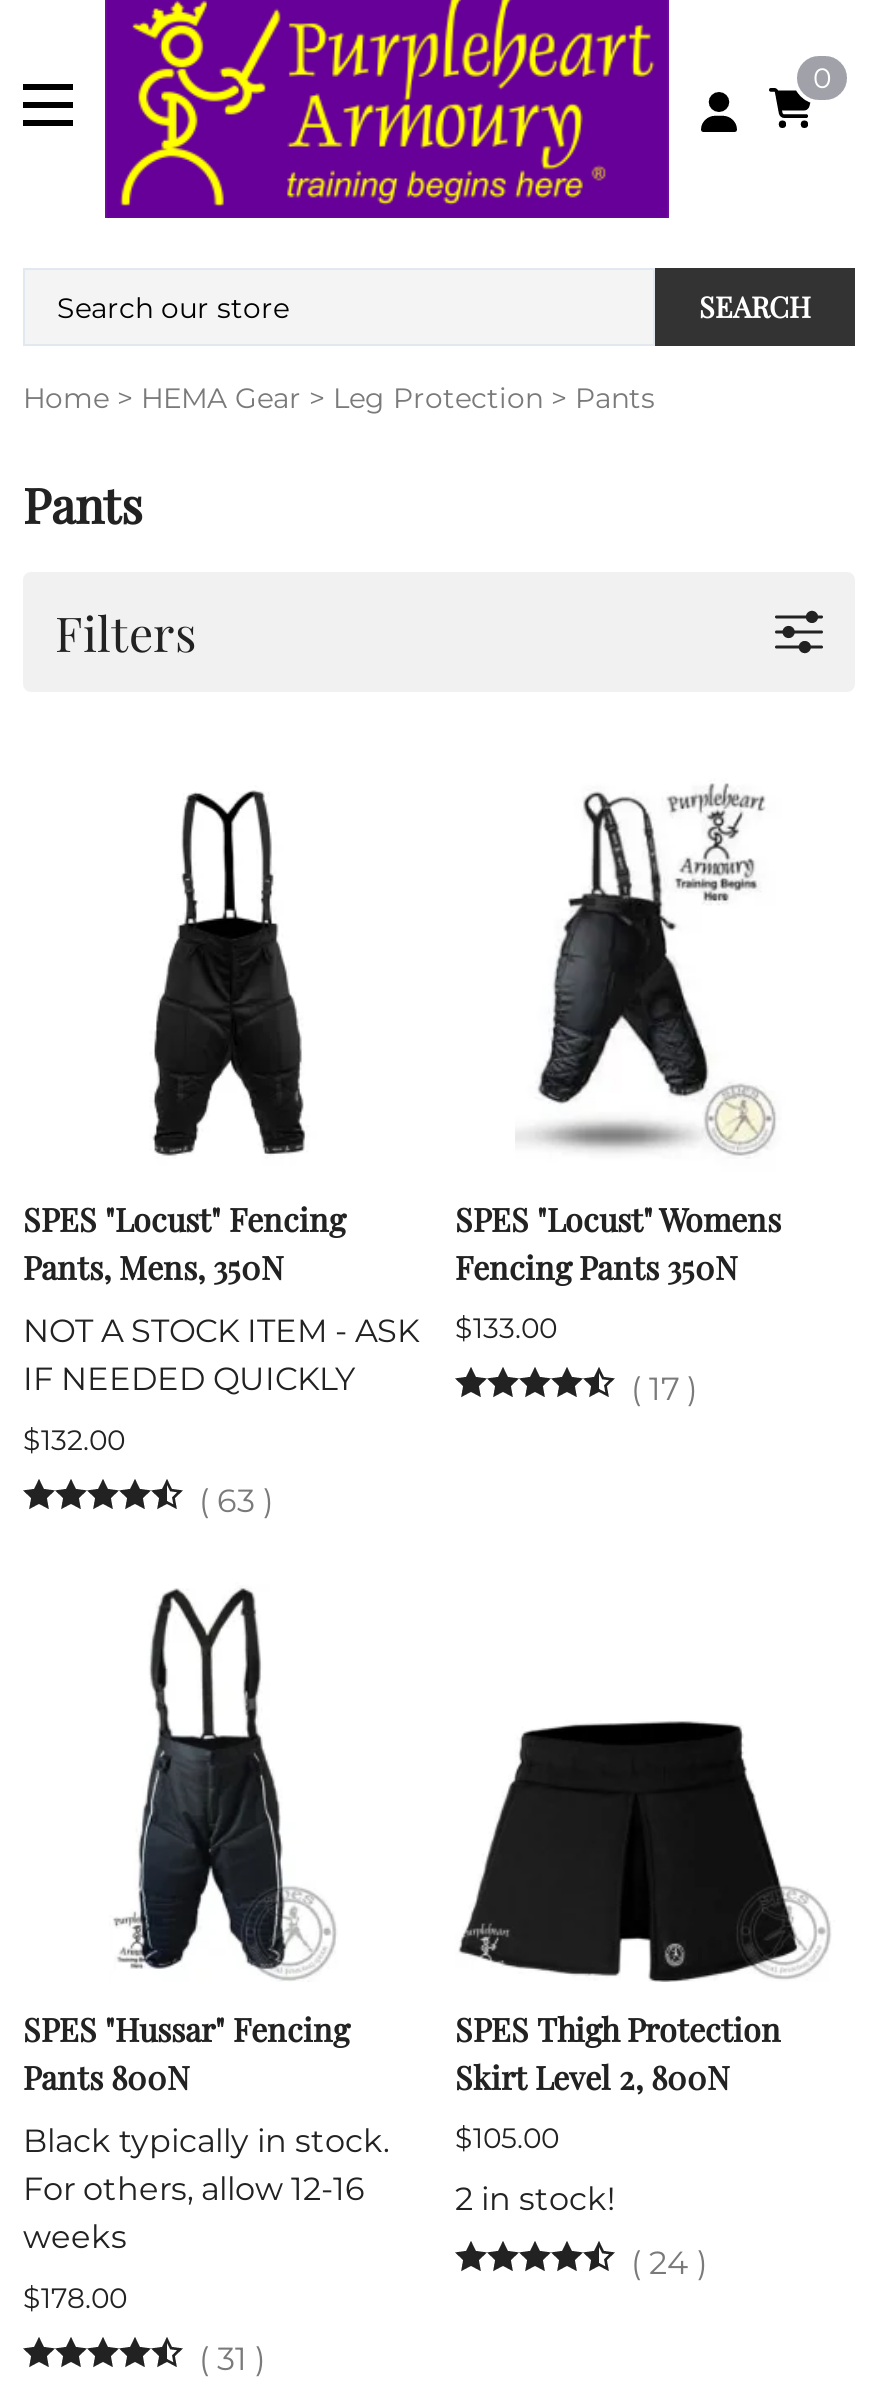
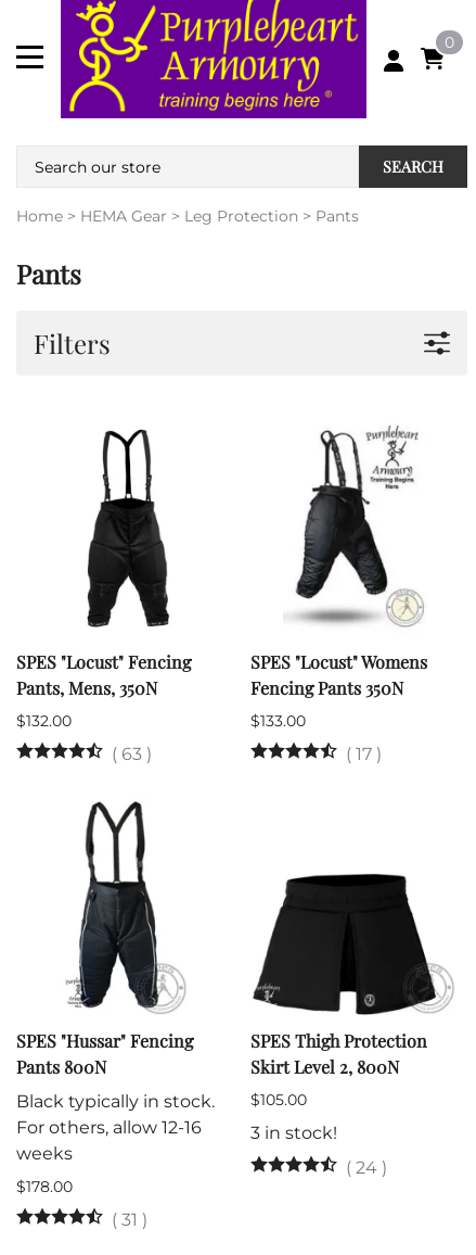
- NOT A STOCK ITEM - ASK
- IF NEEDED QUICKLY

- 2 in stock!
+ 3 in stock!
